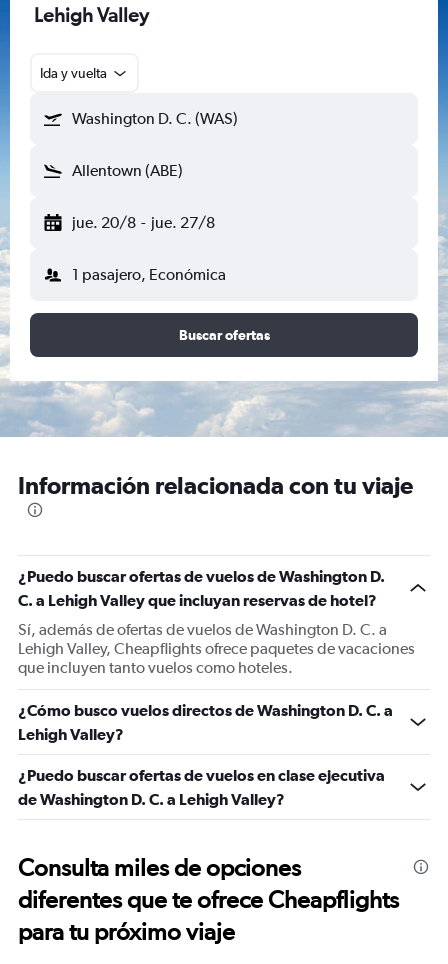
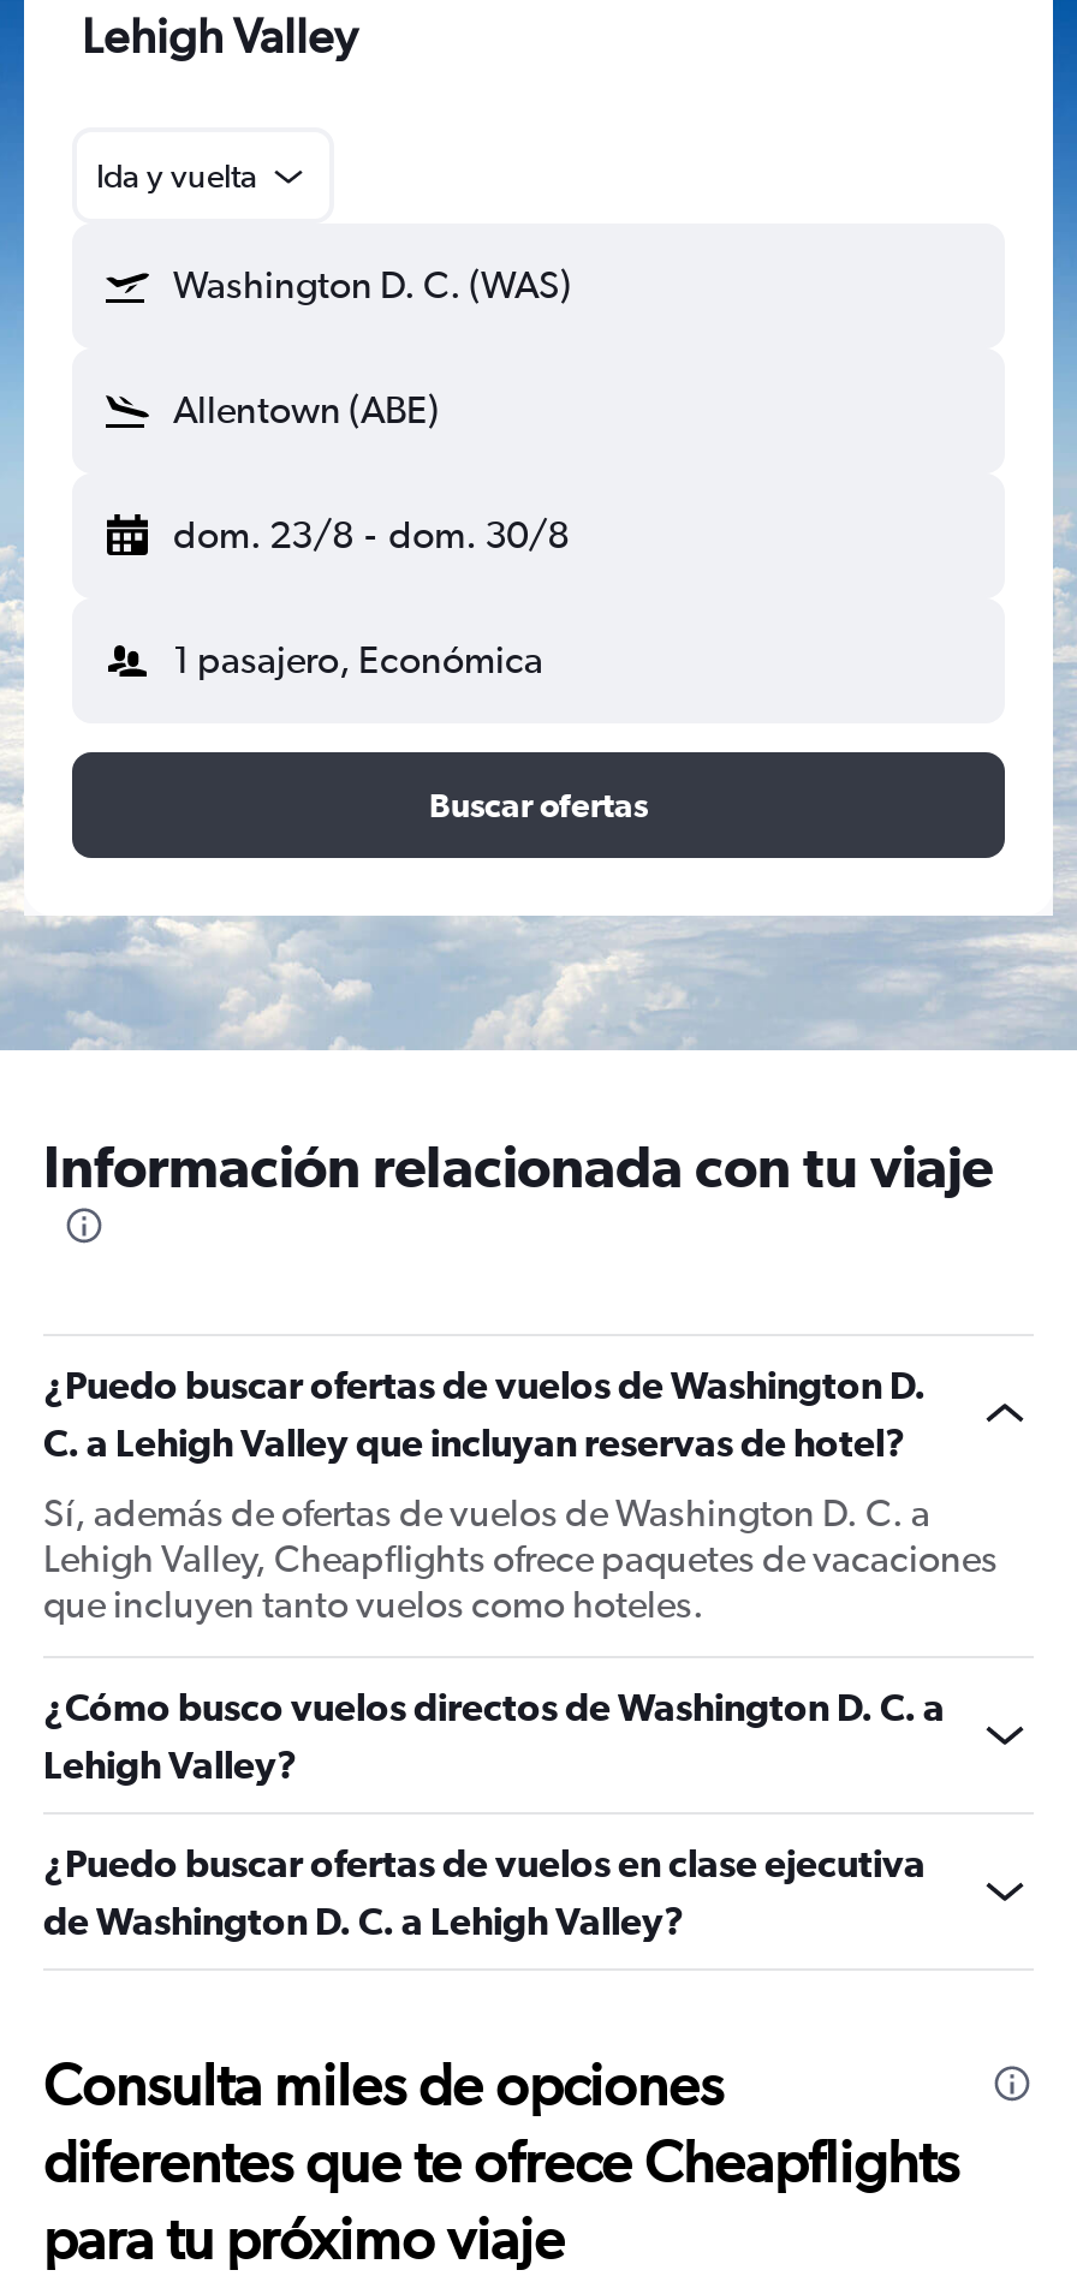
- jue. 20/8 - jue. 27/8
+ dom. 23/8 - dom. 30/8
